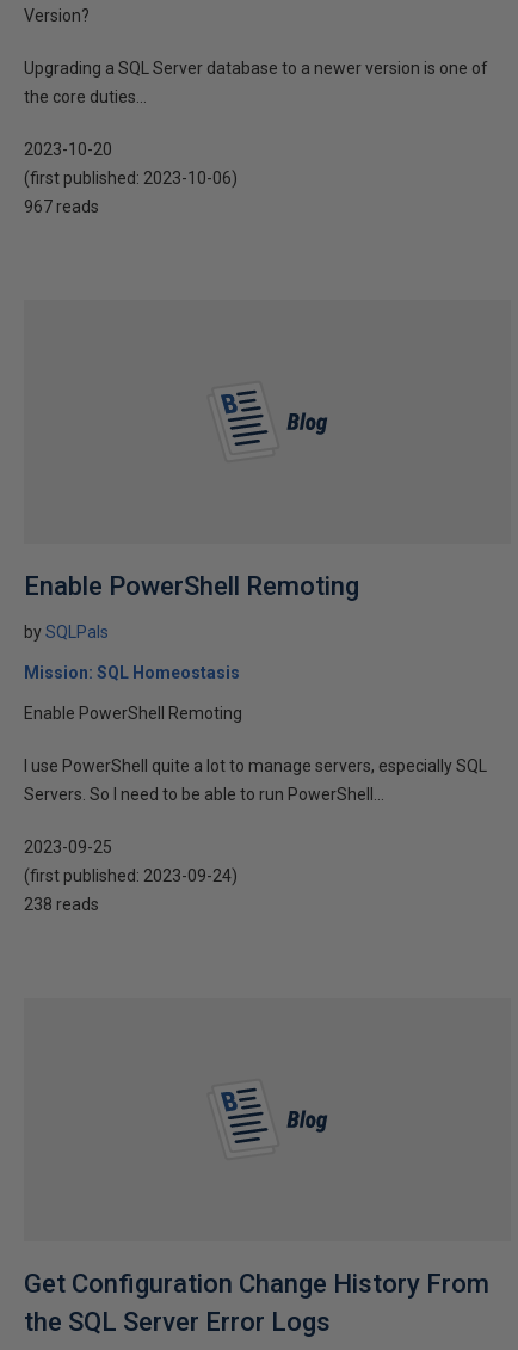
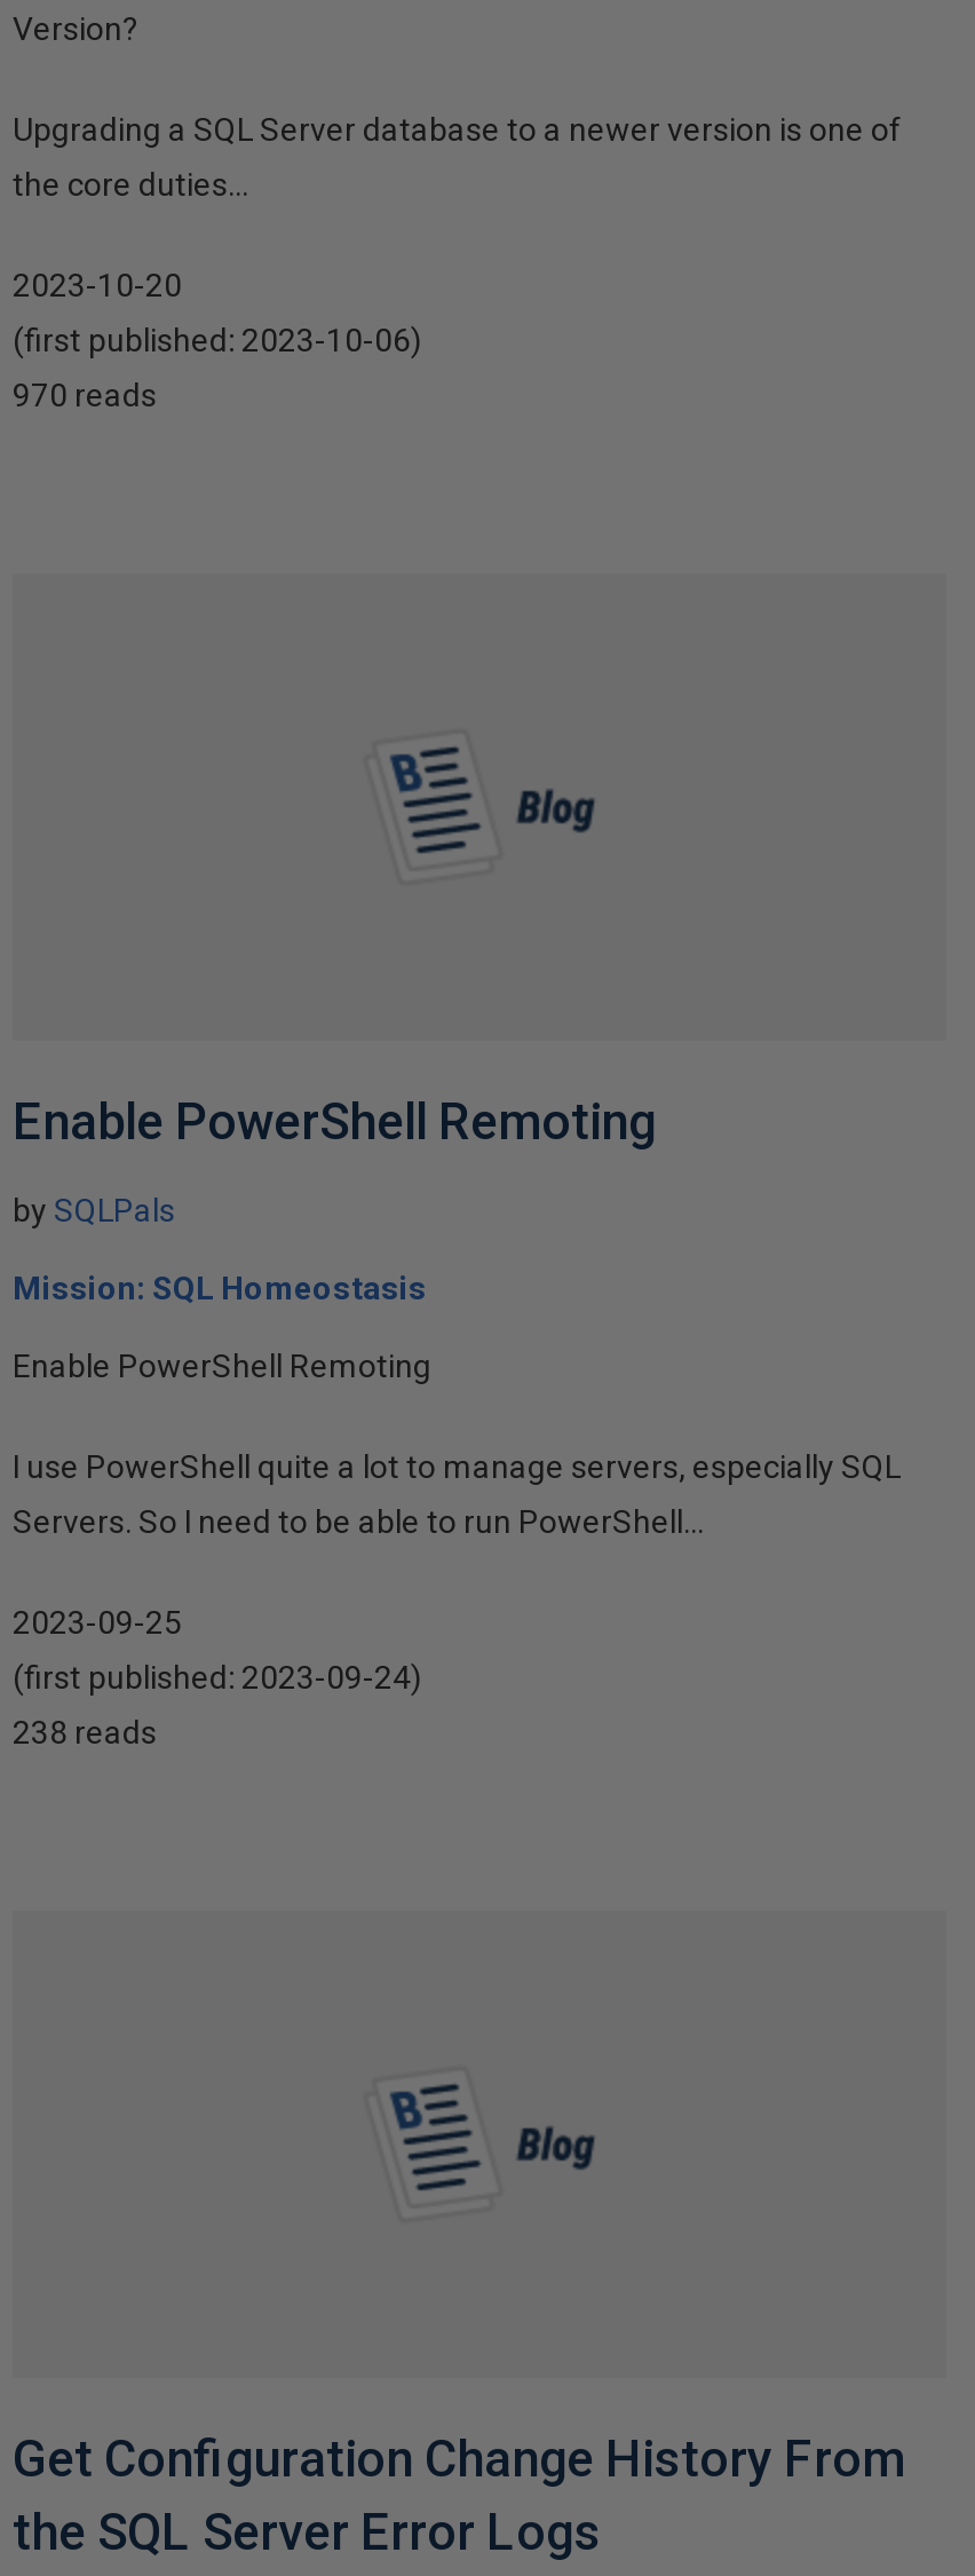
- 967 reads
+ 970 reads
